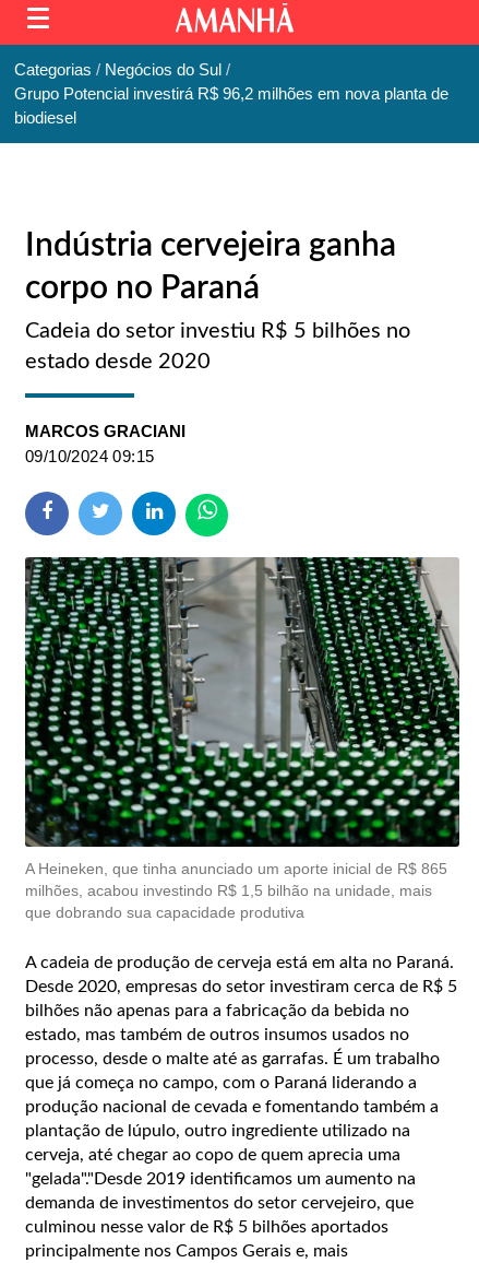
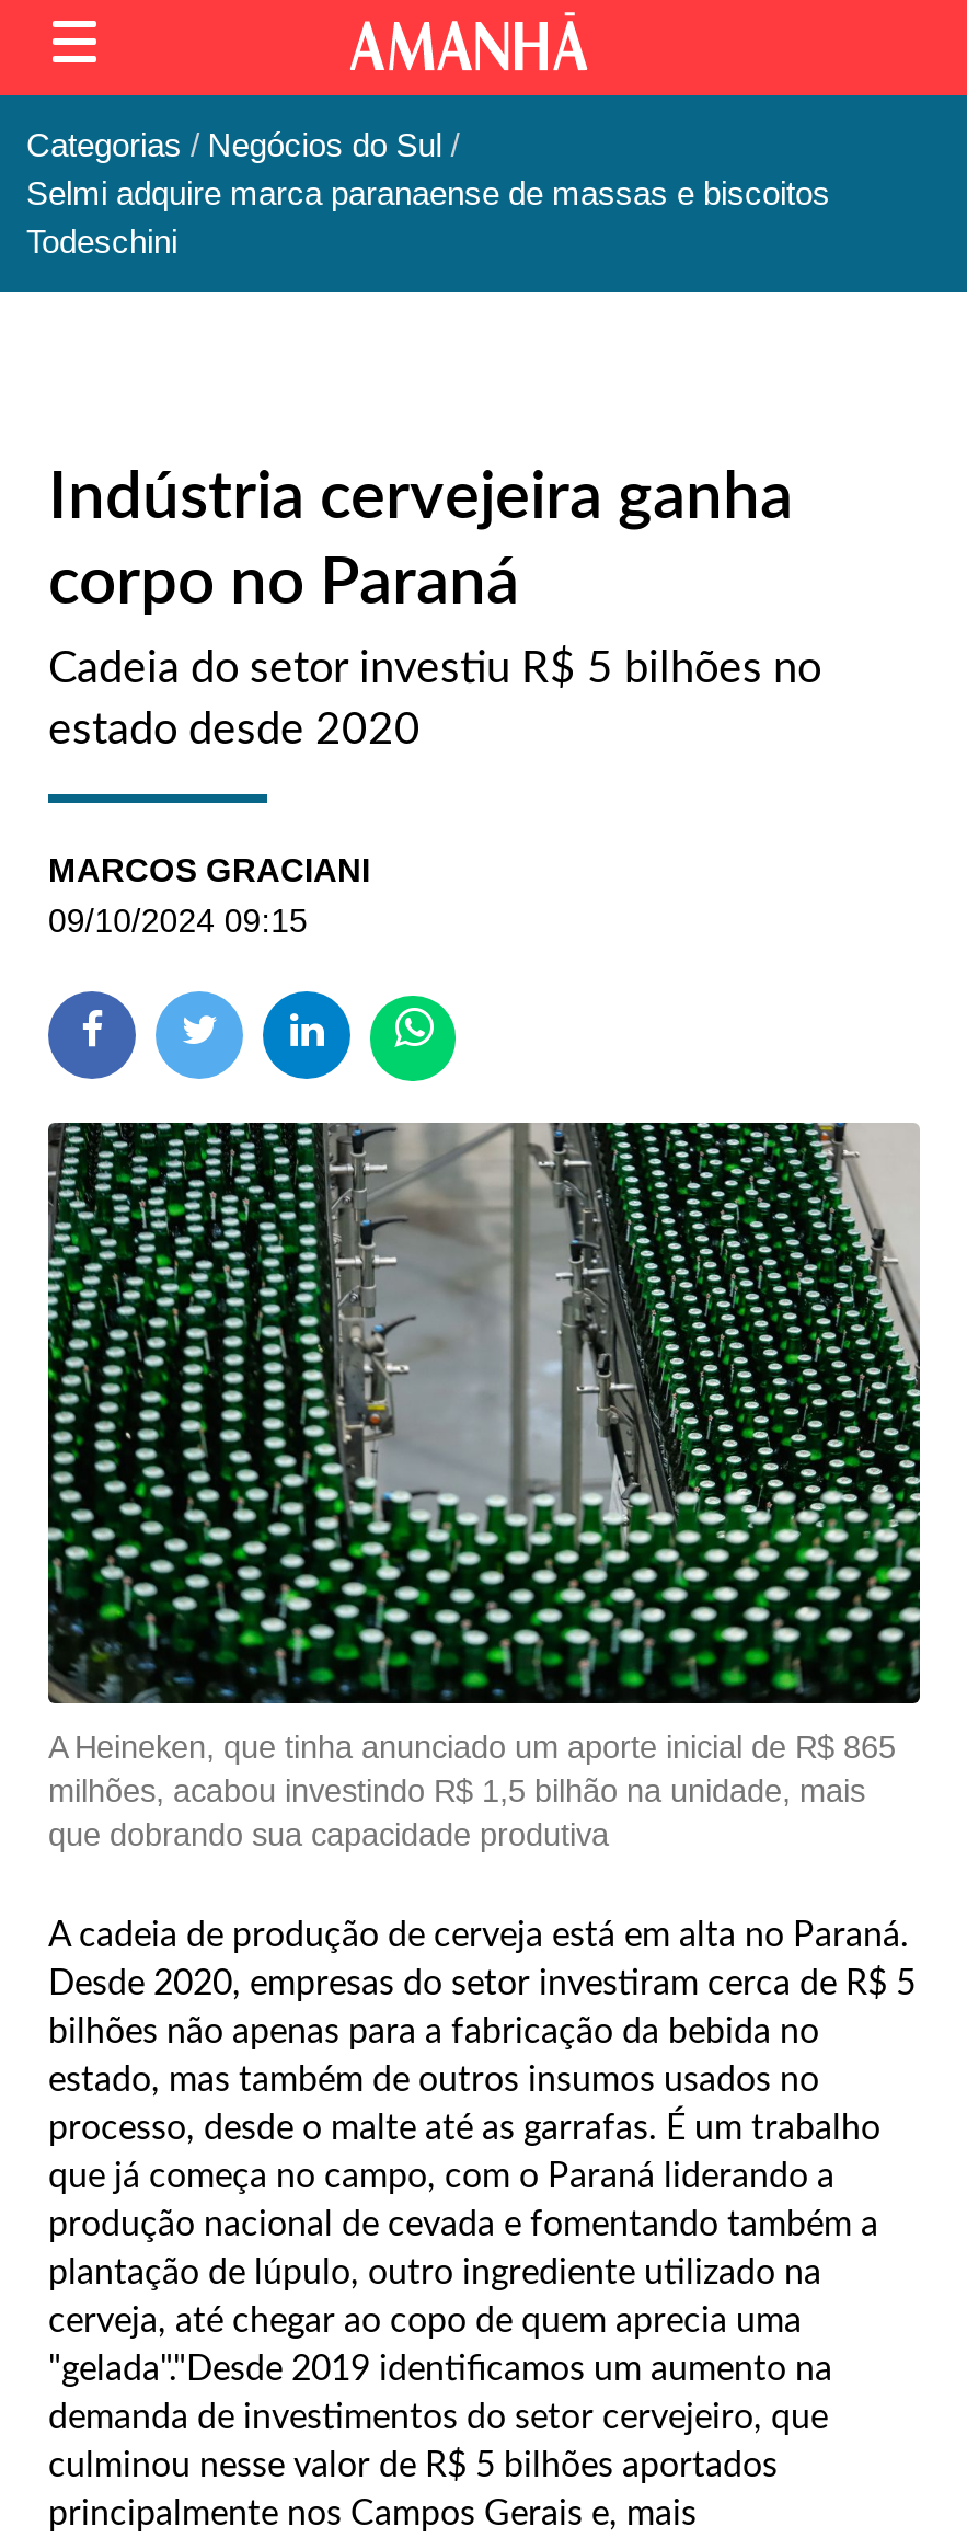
- Grupo Potencial investirá R$ 96,2 milhões em nova planta de
- biodiesel
+ Selmi adquire marca paranaense de massas e biscoitos
+ Todeschini
